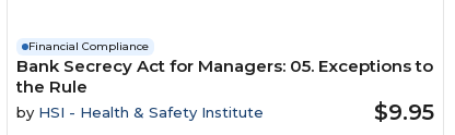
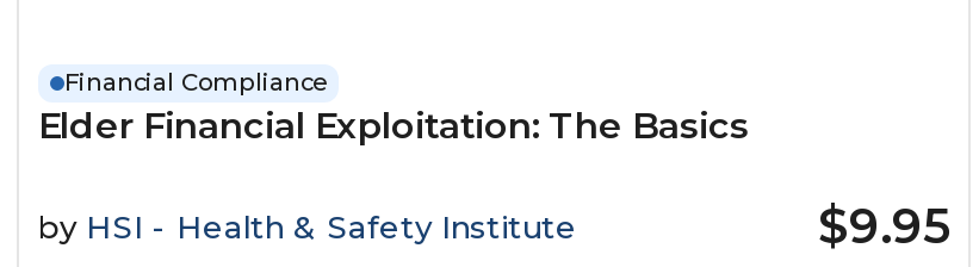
- Bank Secrecy Act for Managers: 05. Exceptions to
- the Rule
+ Elder Financial Exploitation: The Basics
